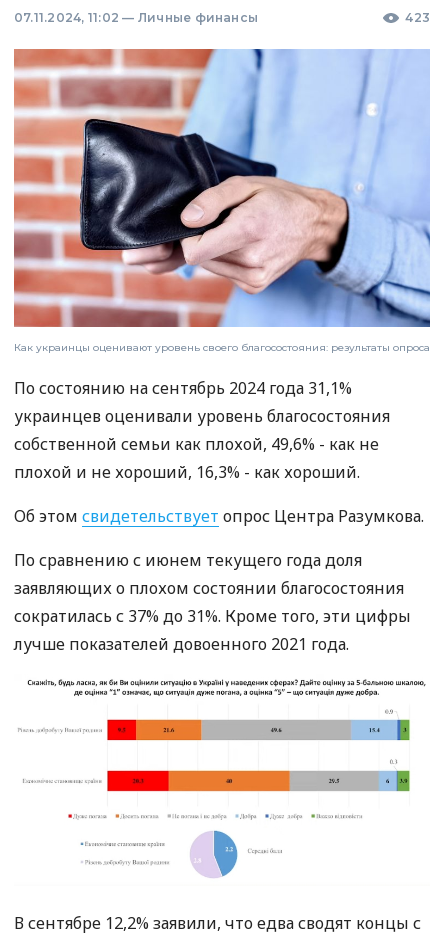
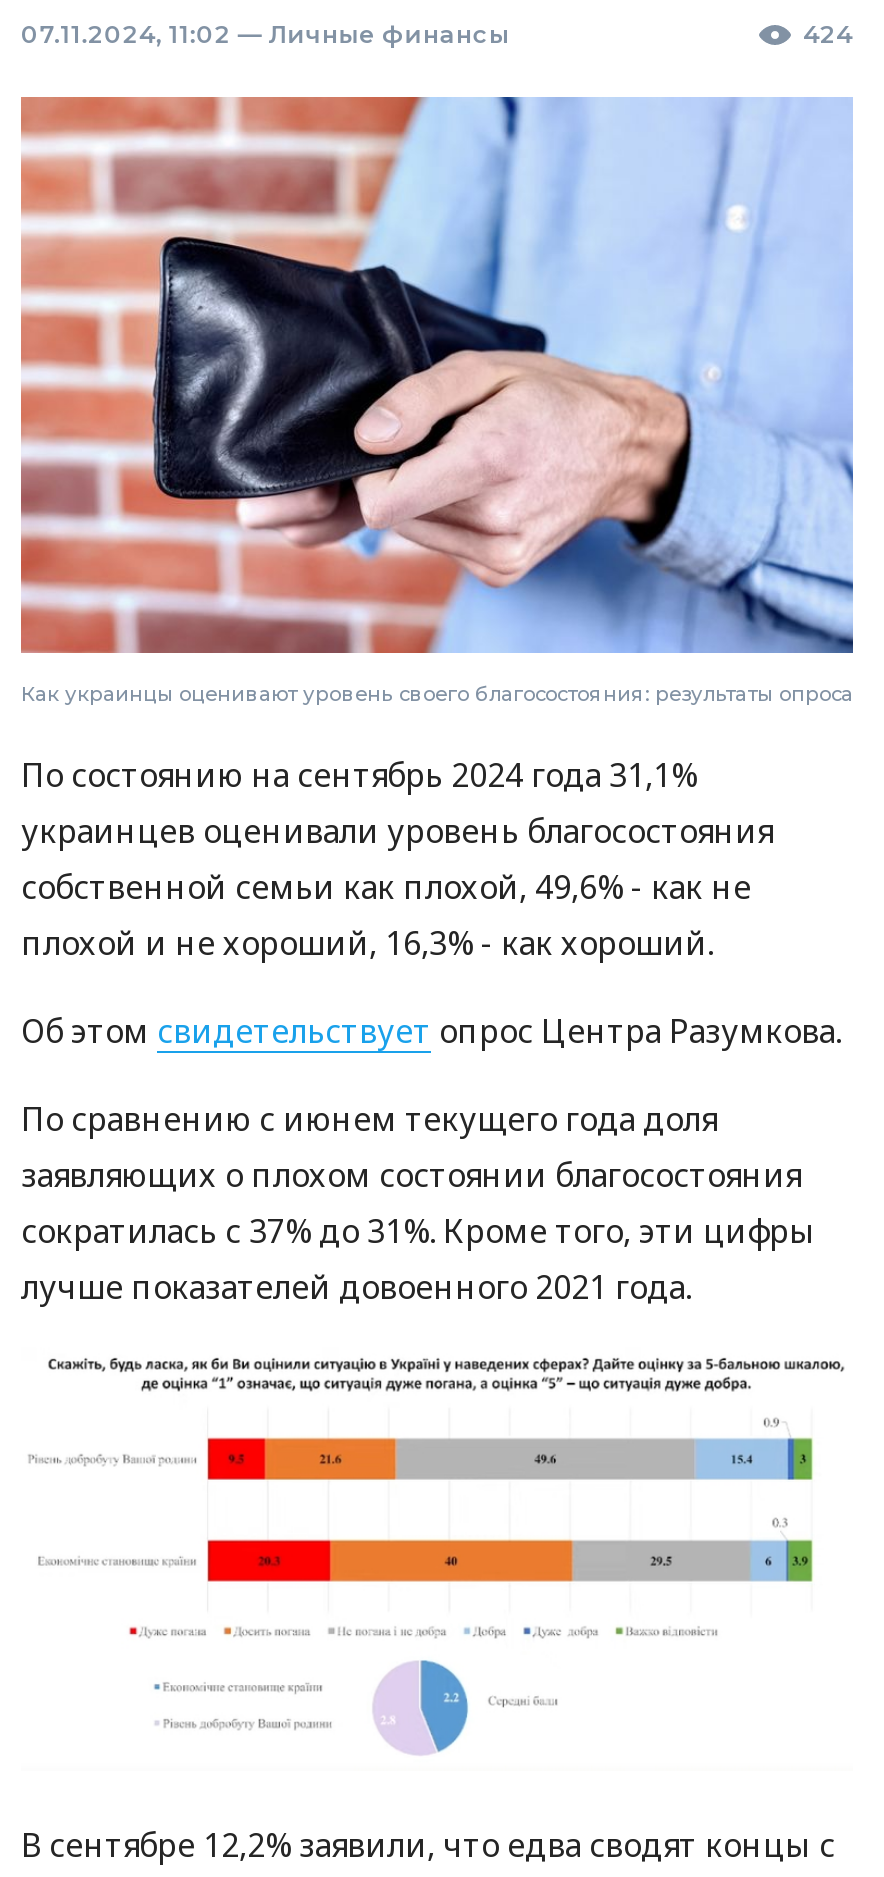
- 423
+ 424
